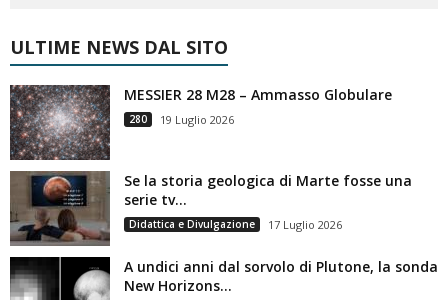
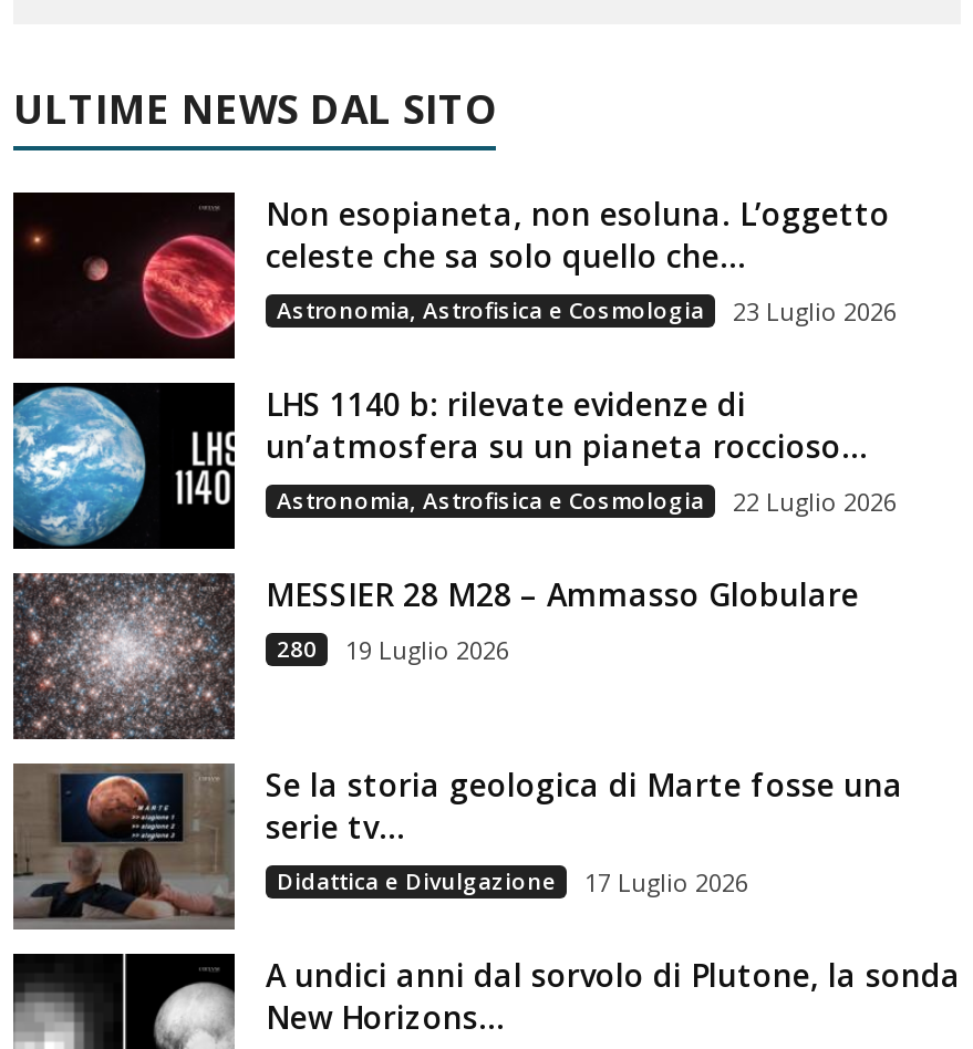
+ [image]

+ [image]
+ Non esopianeta, non esoluna. L’oggetto
+ celeste che sa solo quello che...
+ Astronomia, Astrofisica e Cosmologia
+ 23 Luglio 2026
+ LHS 1140 b: rilevate evidenze di
+ un’atmosfera su un pianeta roccioso...
+ Astronomia, Astrofisica e Cosmologia
+ 22 Luglio 2026
